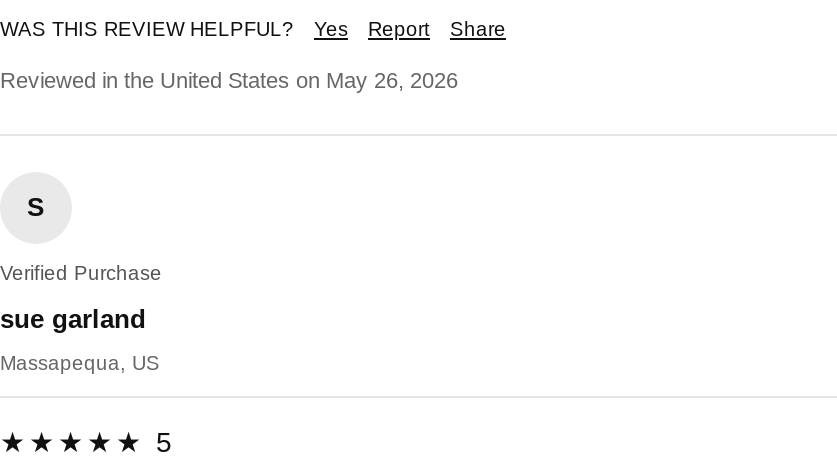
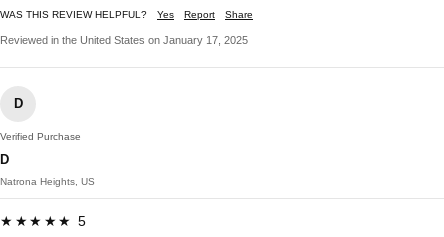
- Reviewed in the United States on May 26, 2026
+ Reviewed in the United States on January 17, 2025

- S
+ D

- sue garland
+ D

- Massapequa, US
+ Natrona Heights, US
